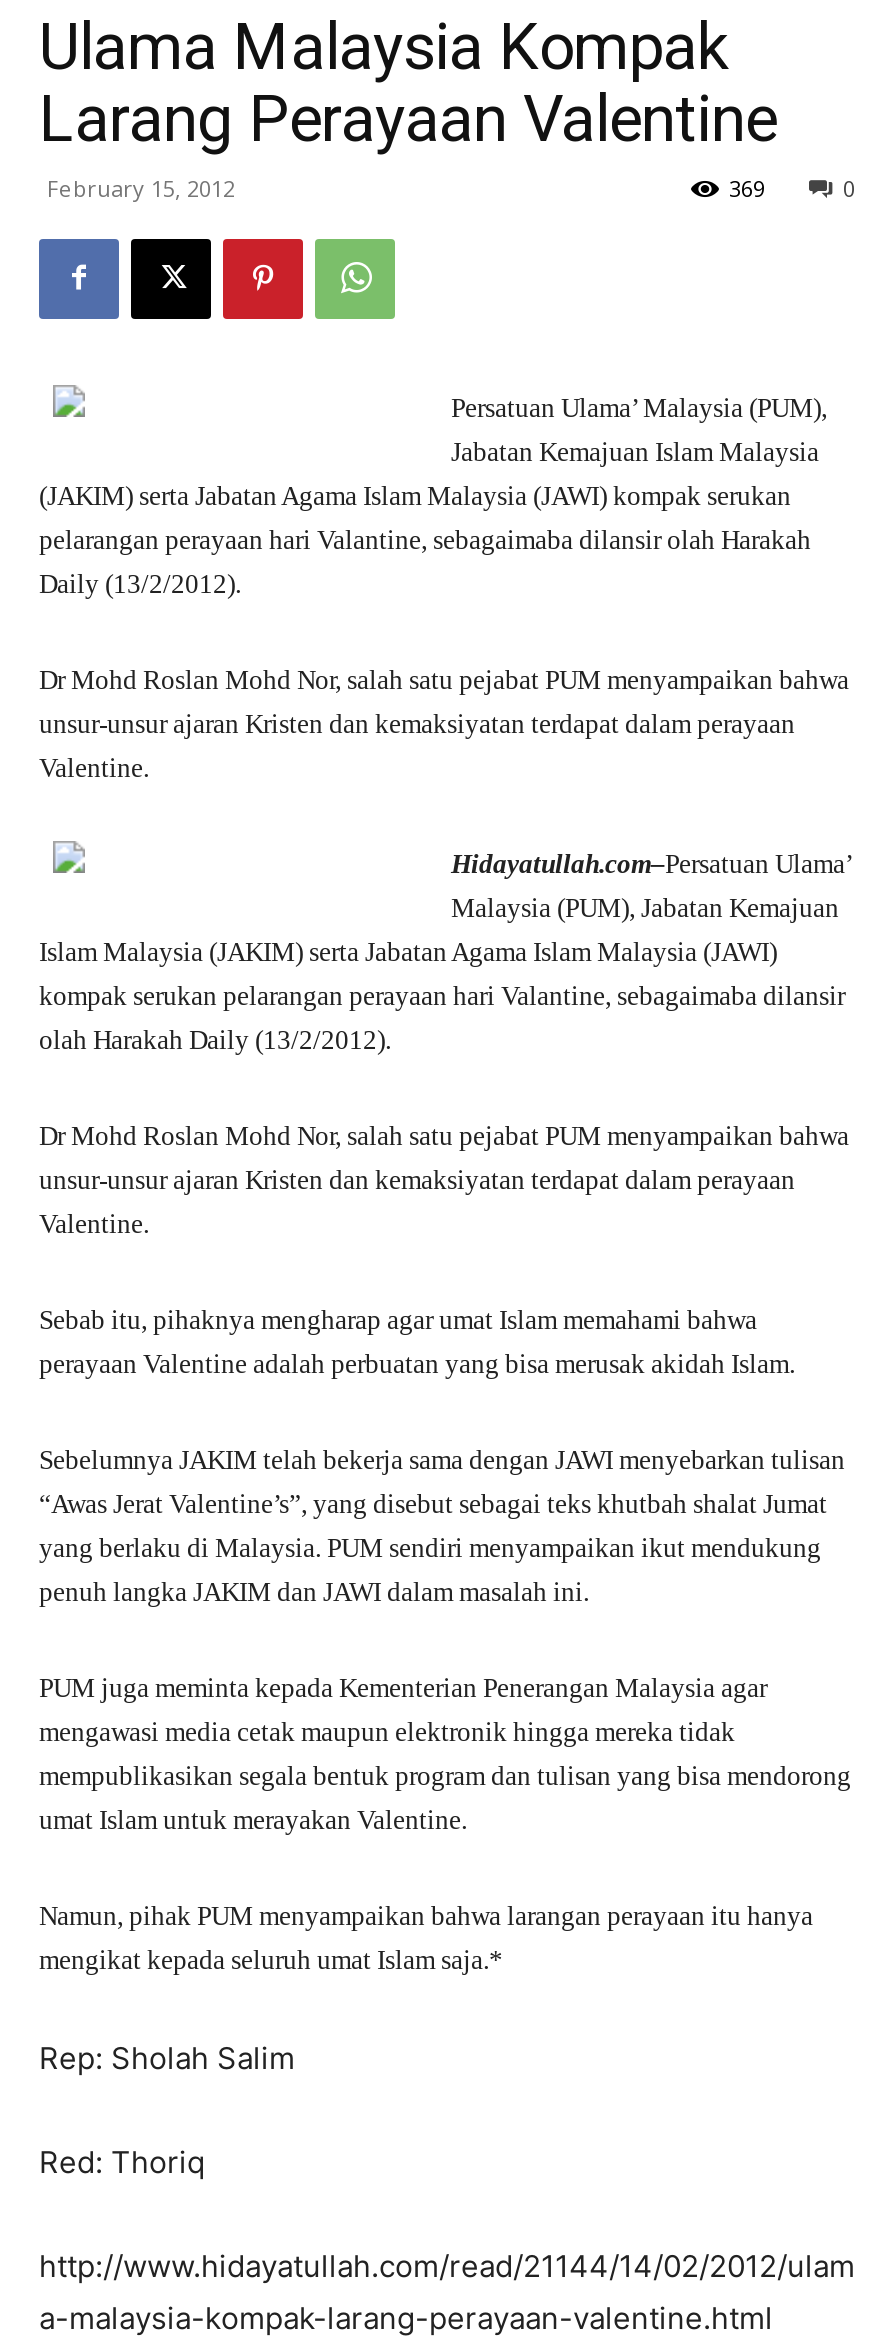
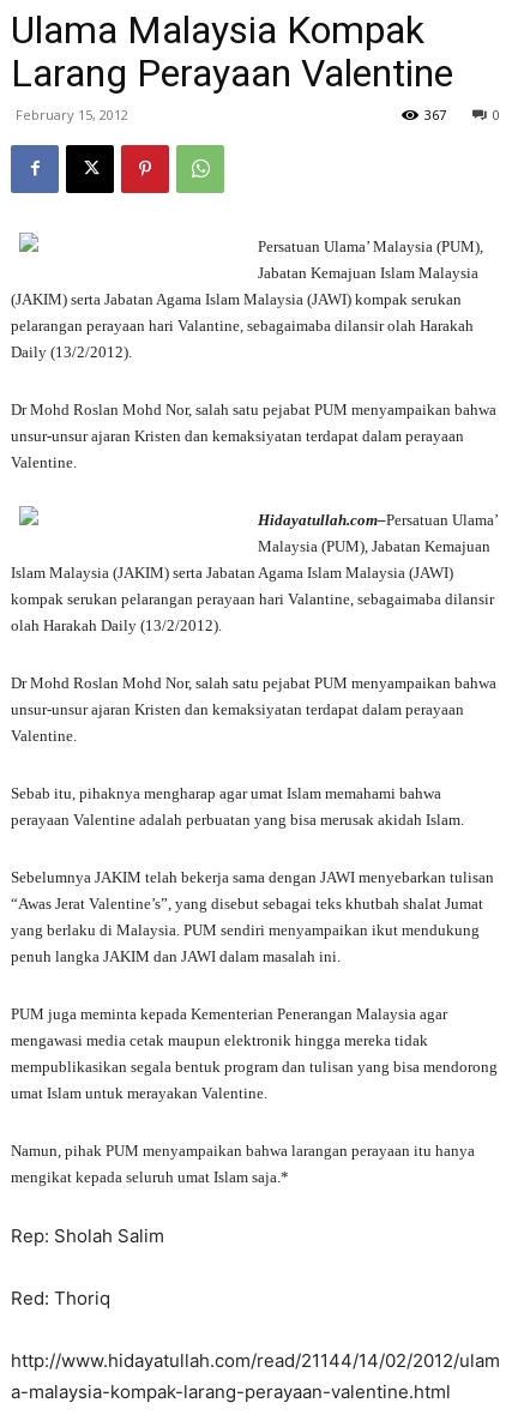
- 369
+ 367
